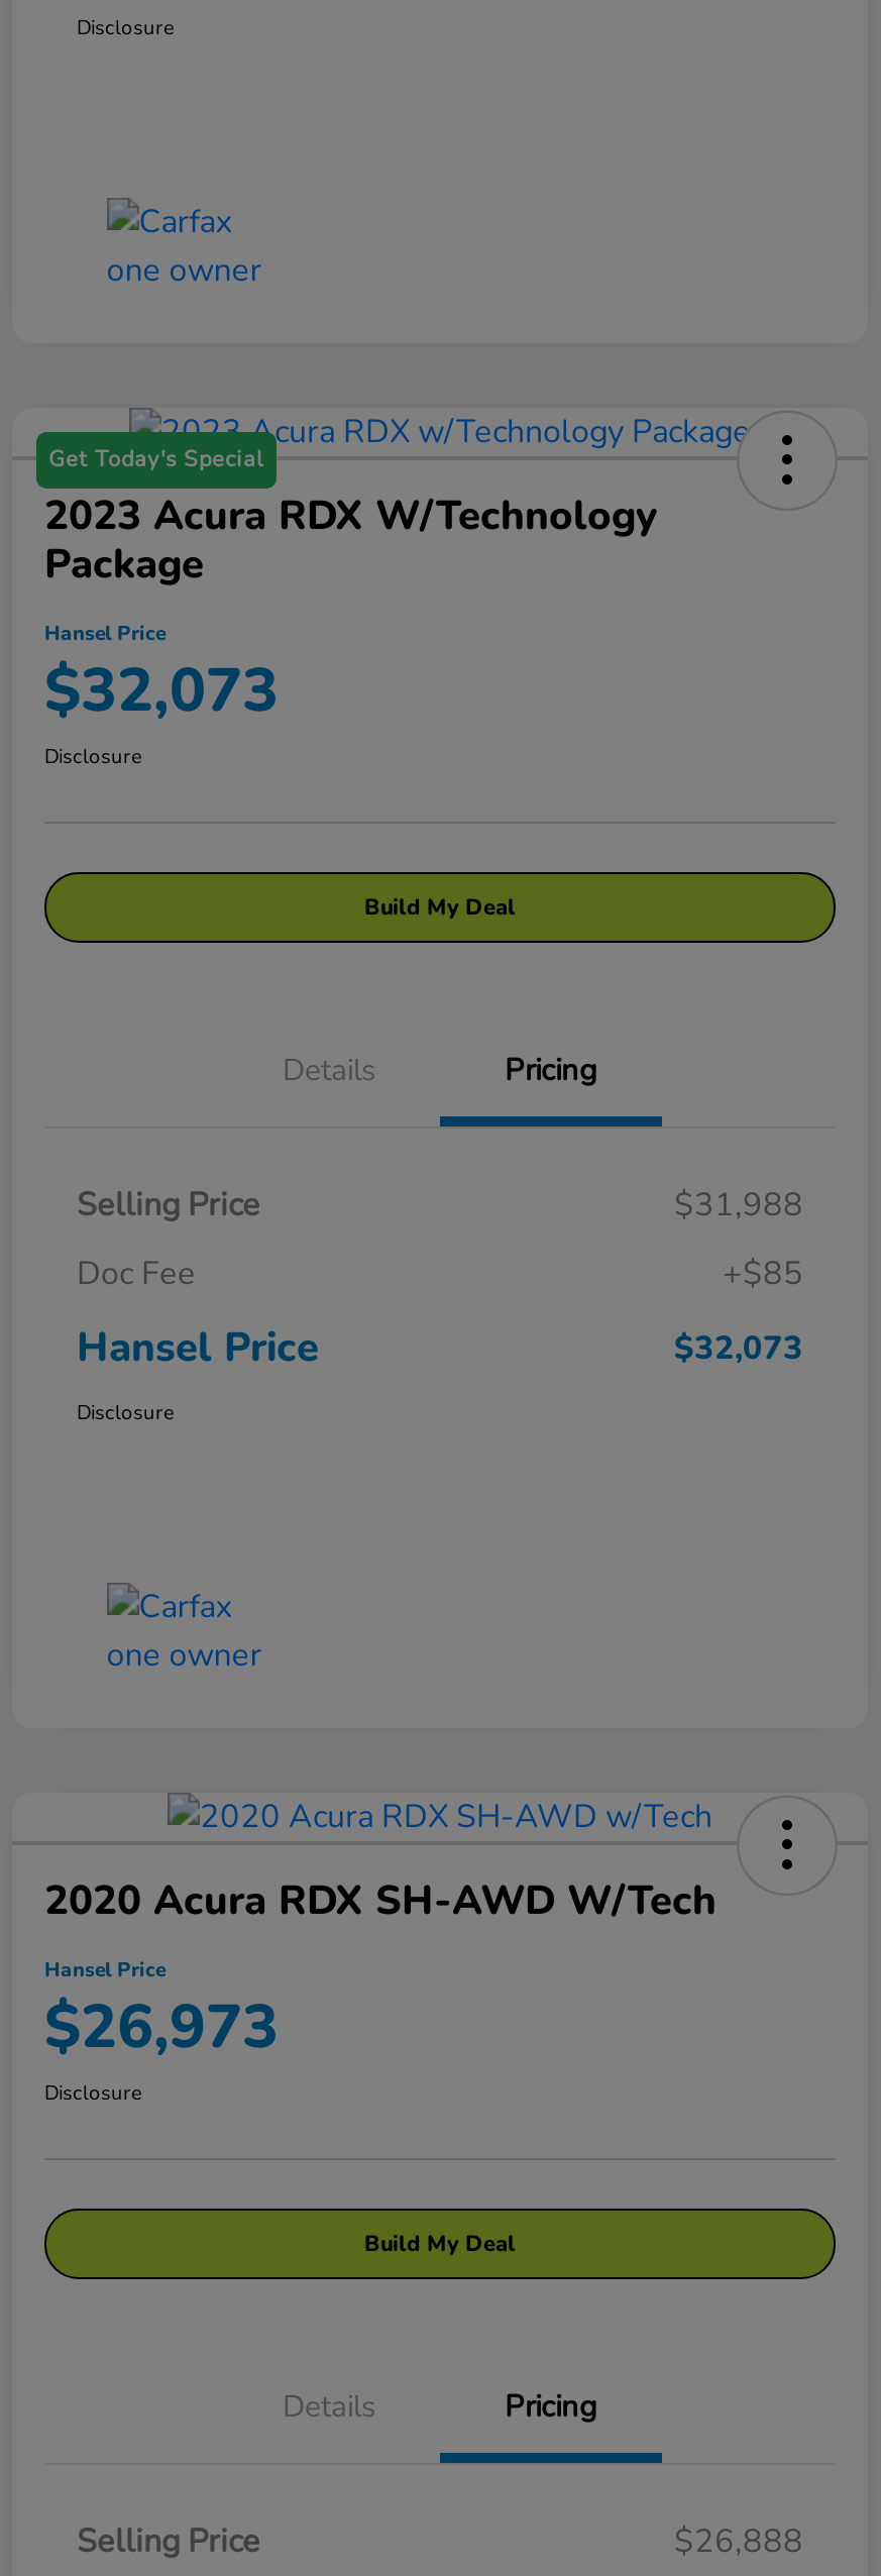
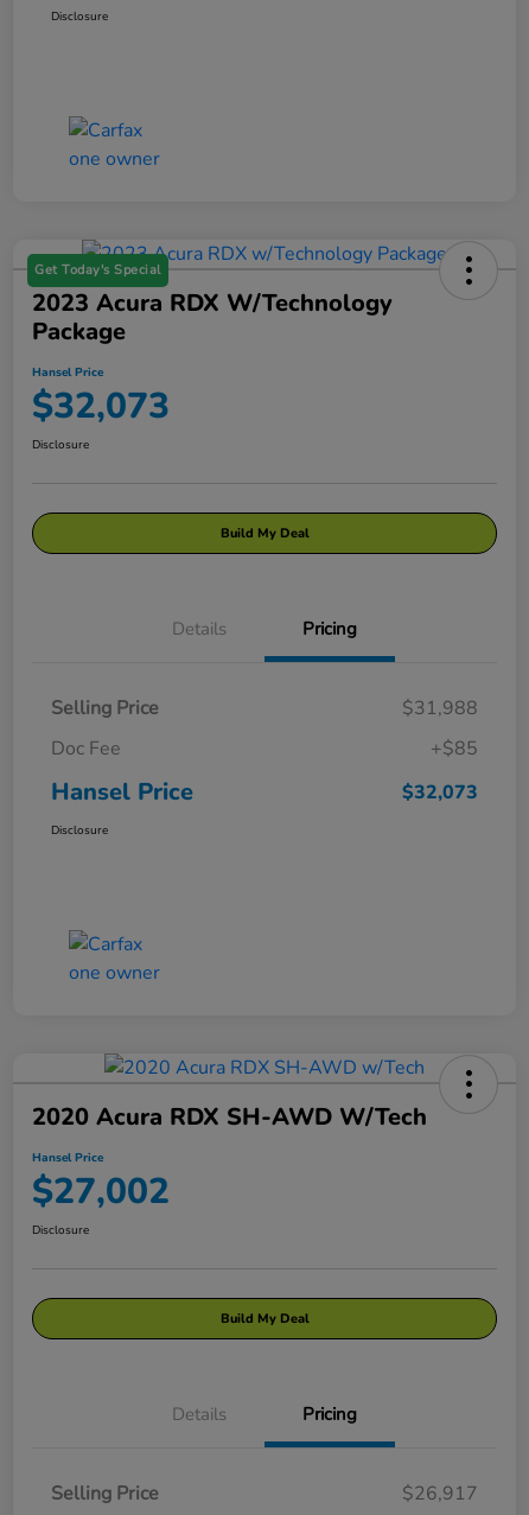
- $26,973
+ $27,002

- $26,888
+ $26,917
